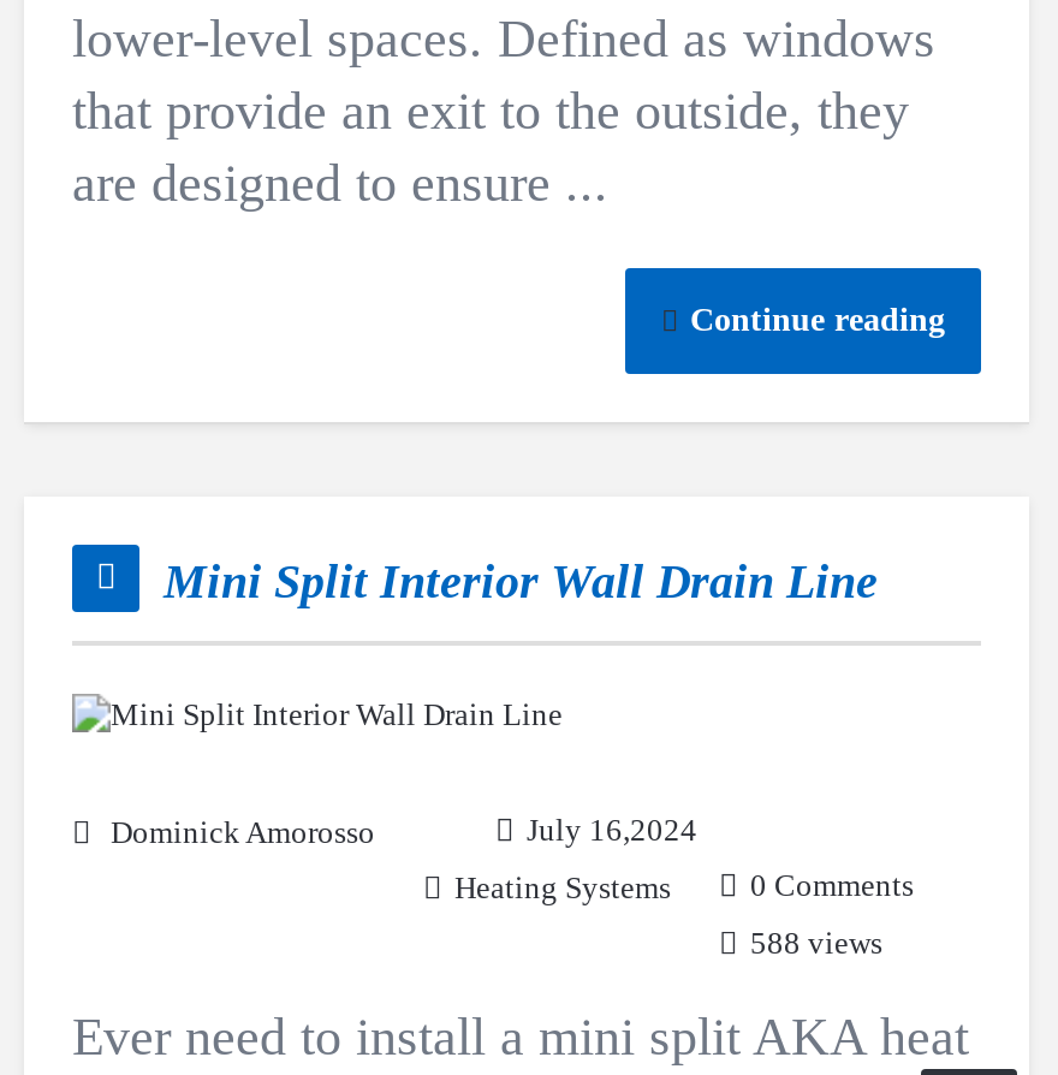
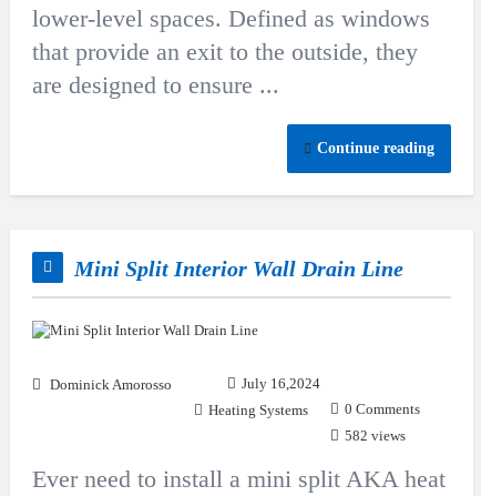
- 588 views
+ 582 views
